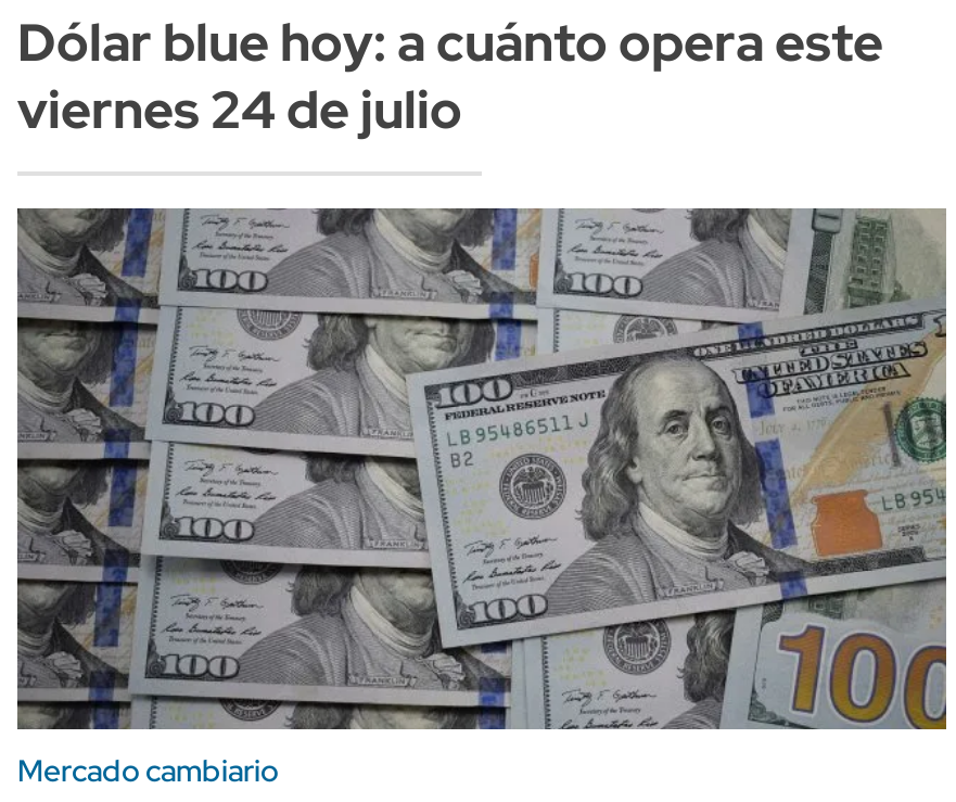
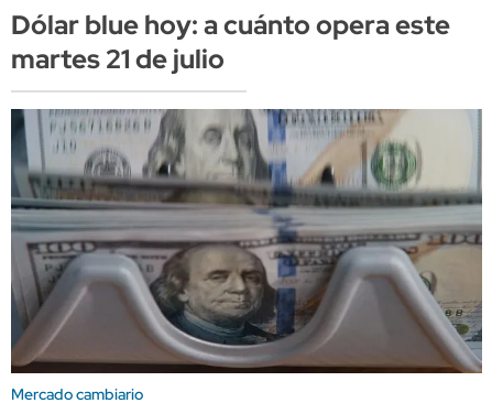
- viernes 24 de julio
+ martes 21 de julio

- [image]
+ [image]
